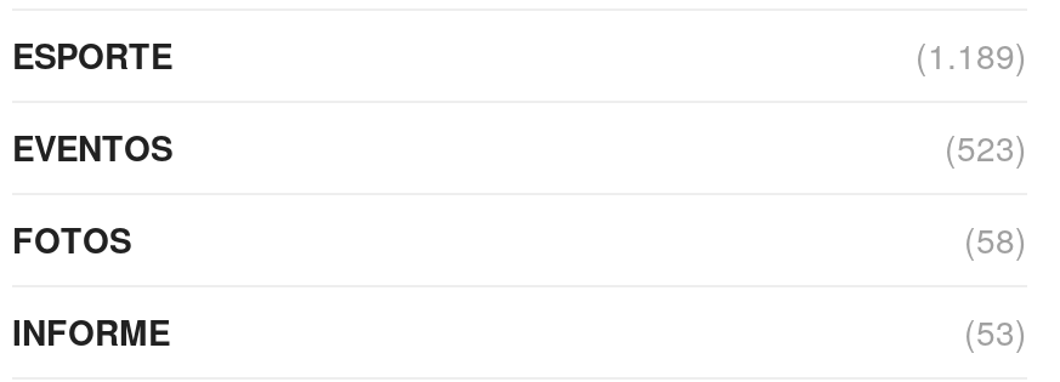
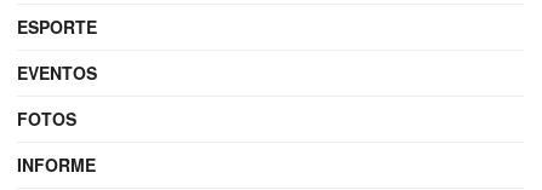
- (1.189)

- (523)

- (58)

- (53)
